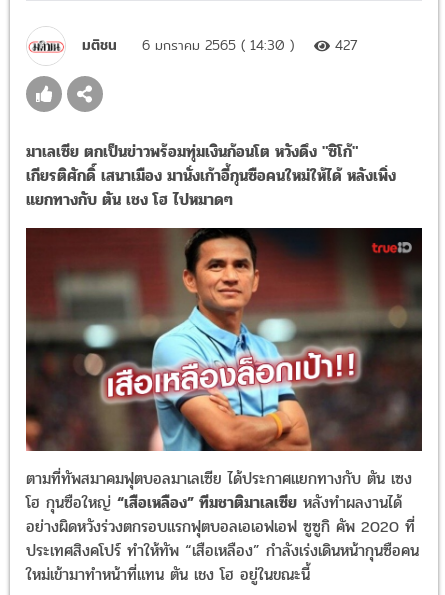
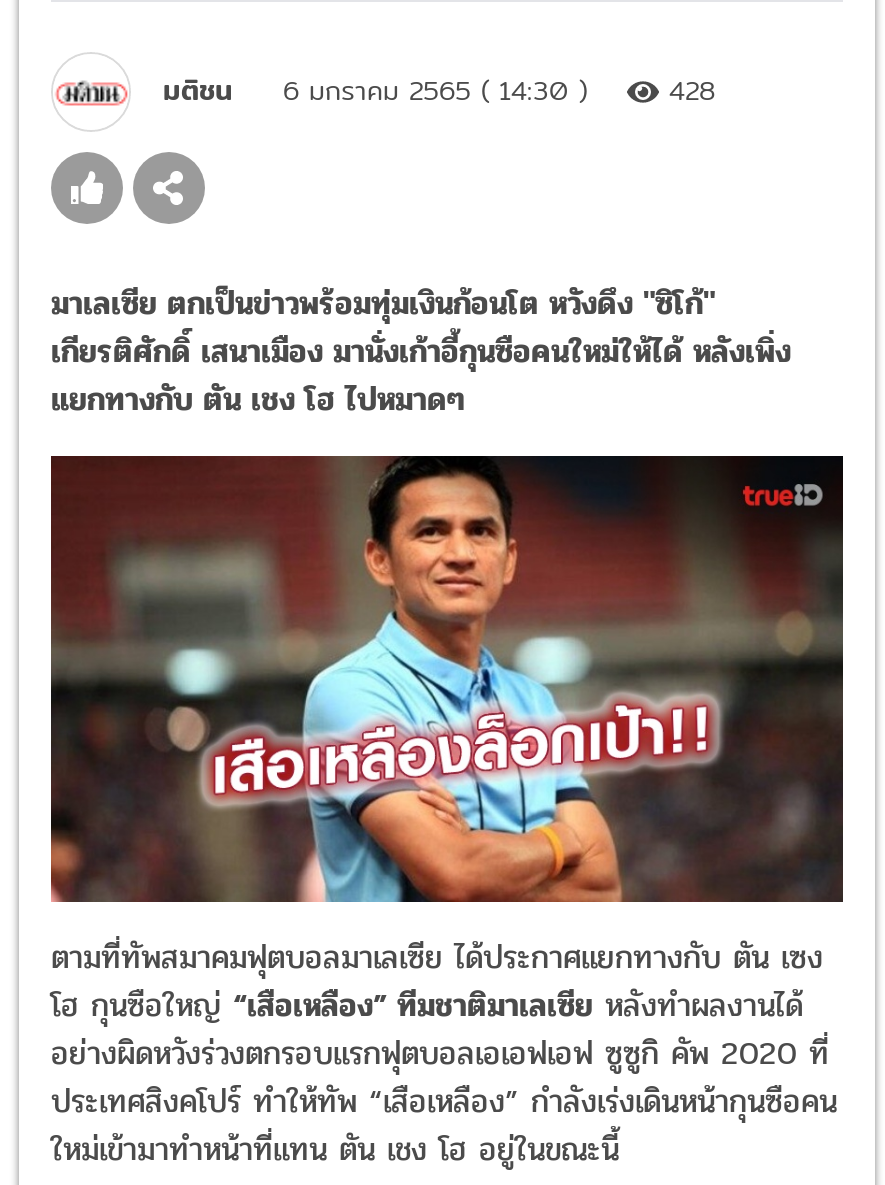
- 427
+ 428
